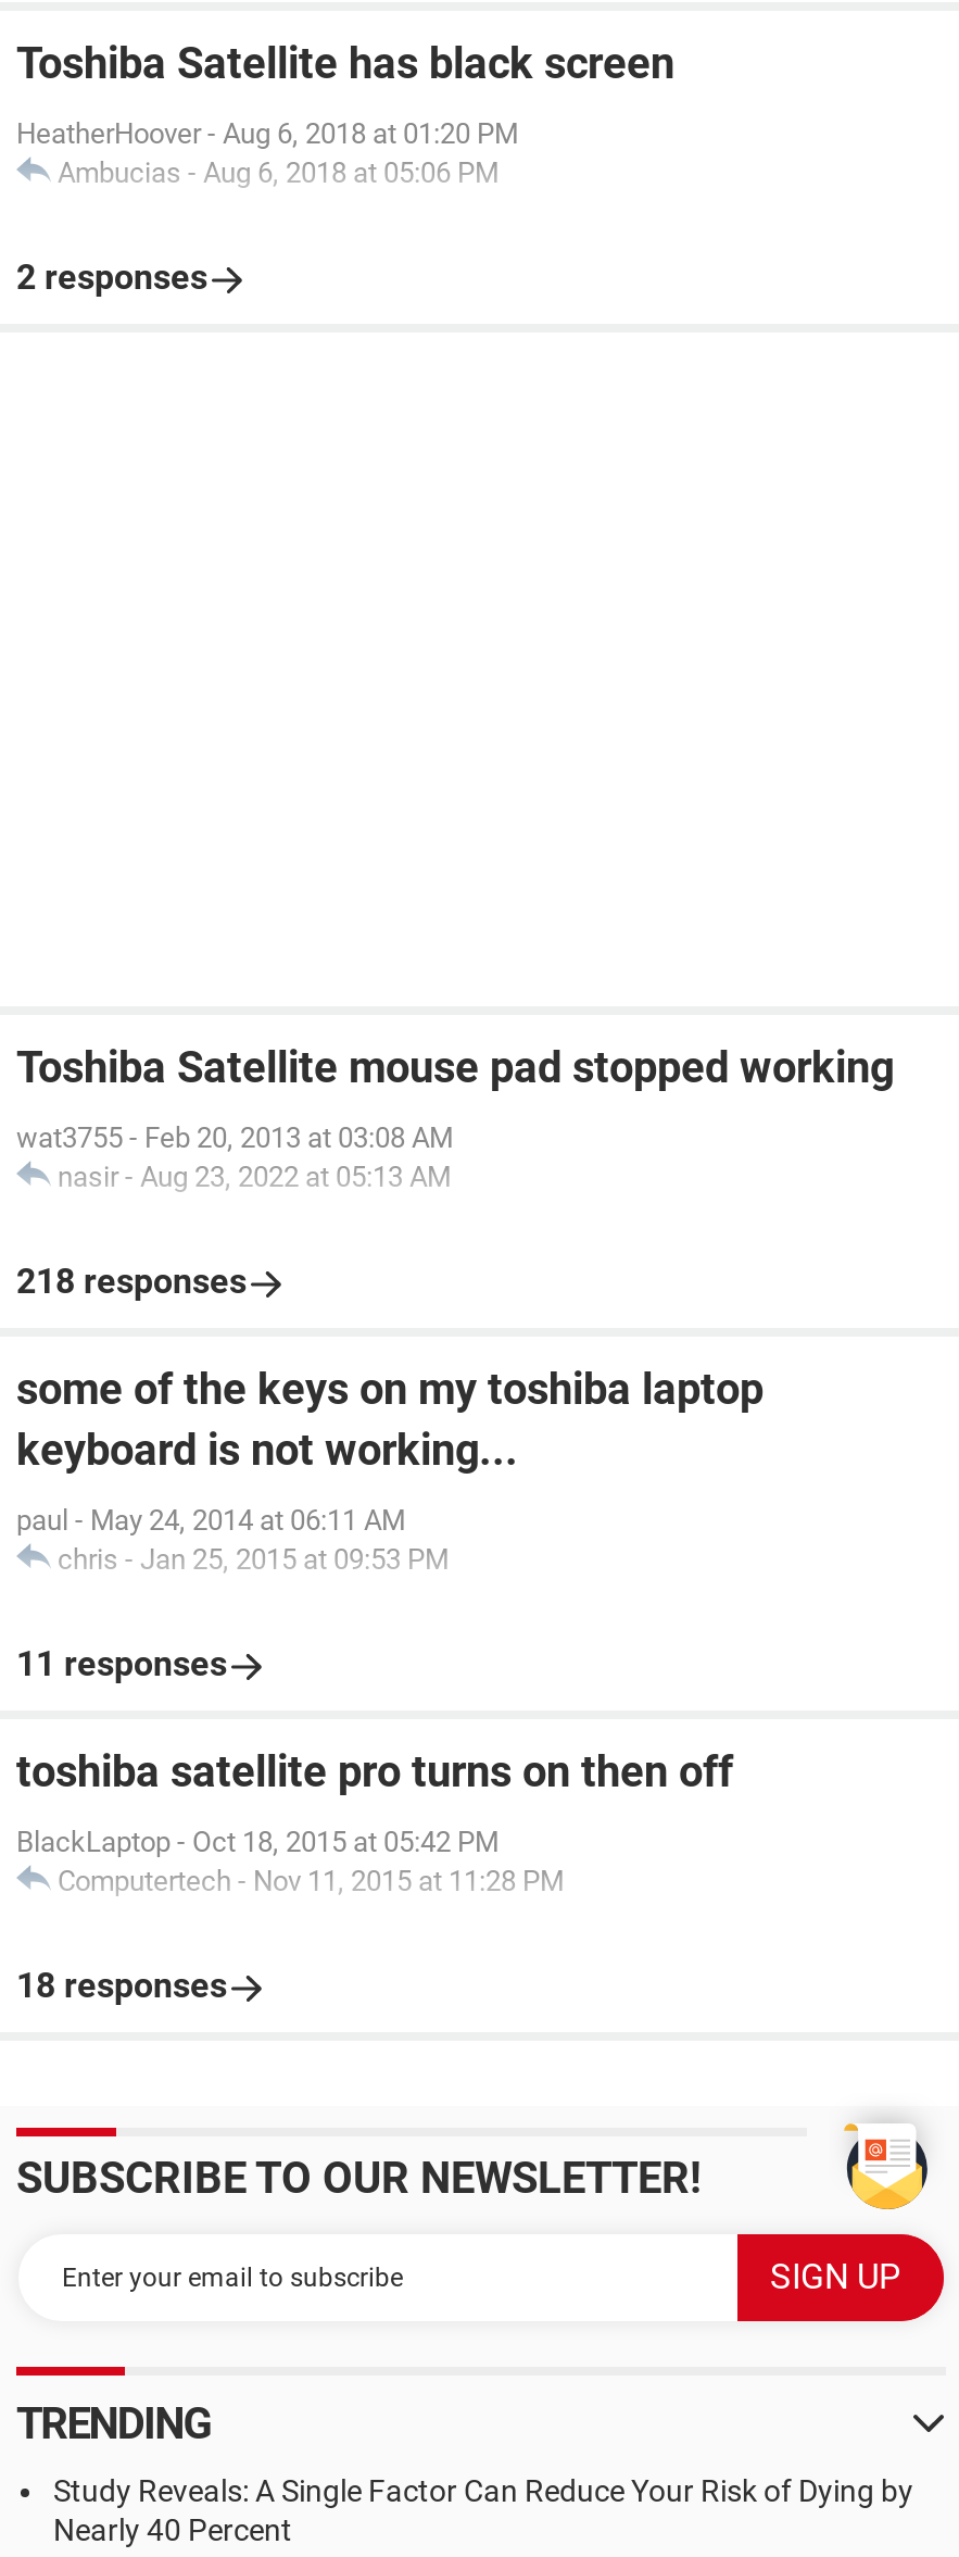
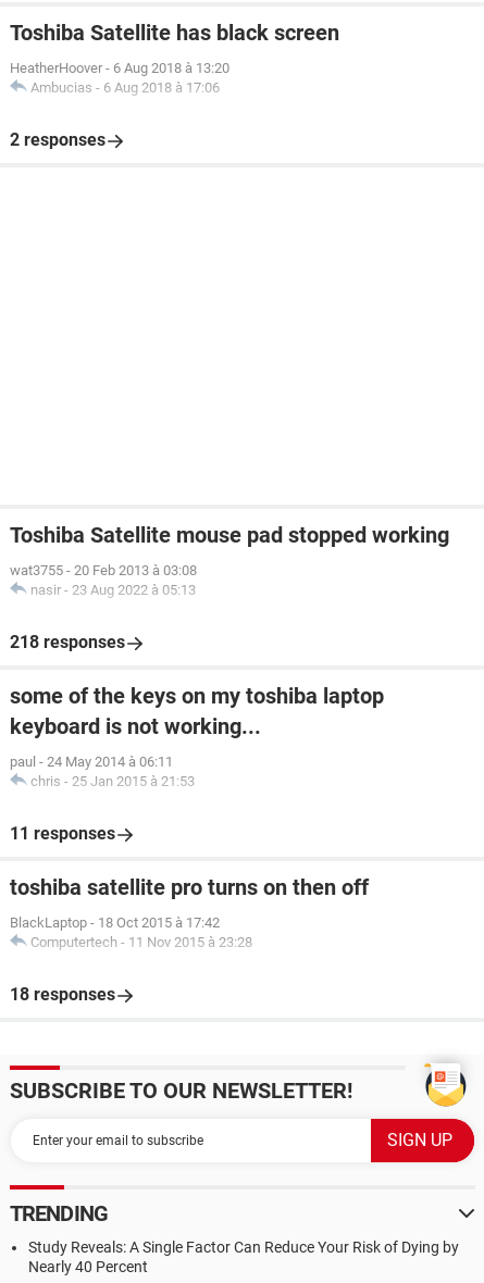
- HeatherHoover- Aug 6, 2018 at 01:20 PM
- Ambucias - Aug 6, 2018 at 05:06 PM
+ HeatherHoover- 6 Aug 2018 à 13:20
+ Ambucias - 6 Aug 2018 à 17:06

- wat3755 - Feb 20, 2013 at 03:08 AM
- nasir- Aug 23, 2022 at 05:13 AM
+ wat3755 - 20 Feb 2013 à 03:08
+ nasir- 23 Aug 2022 à 05:13

- paul - May 24, 2014 at 06:11 AM
- chris - Jan 25, 2015 at 09:53 PM
+ paul - 24 May 2014 à 06:11
+ chris - 25 Jan 2015 à 21:53

- BlackLaptop - Oct 18, 2015 at 05:42 PM
- Computertech - Nov 11, 2015 at 11:28 PM
+ BlackLaptop - 18 Oct 2015 à 17:42
+ Computertech - 11 Nov 2015 à 23:28
